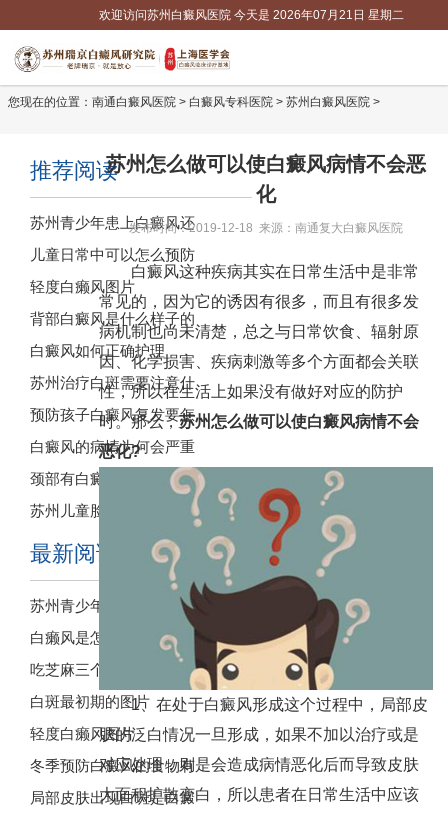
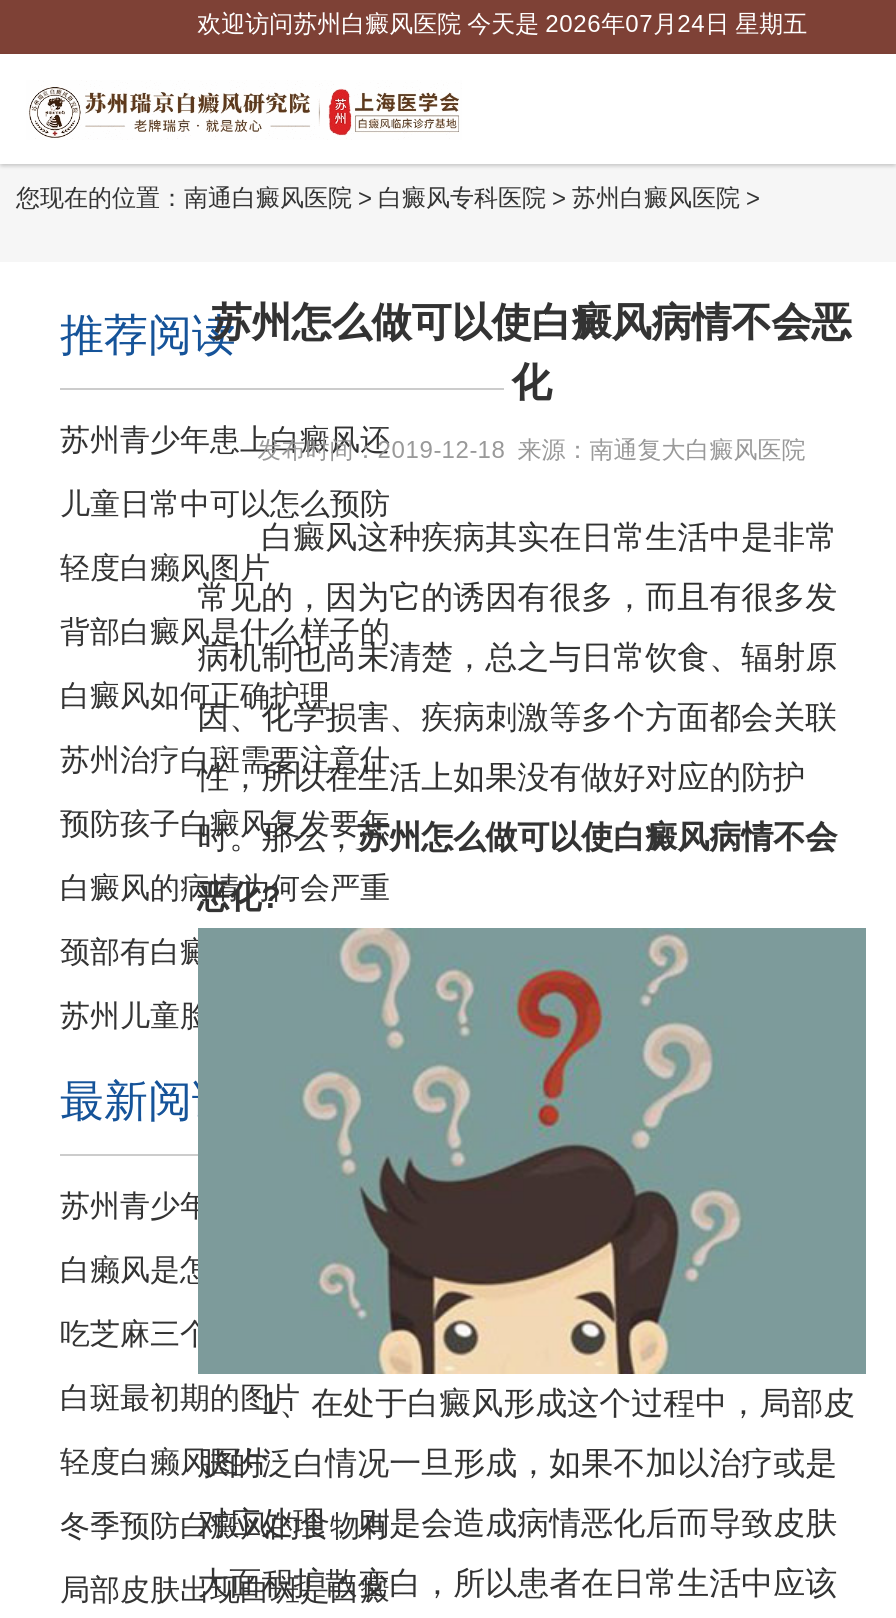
- 欢迎访问苏州白癜风医院 今天是2026年07月21日 星期二
+ 欢迎访问苏州白癜风医院 今天是2026年07月24日 星期五
